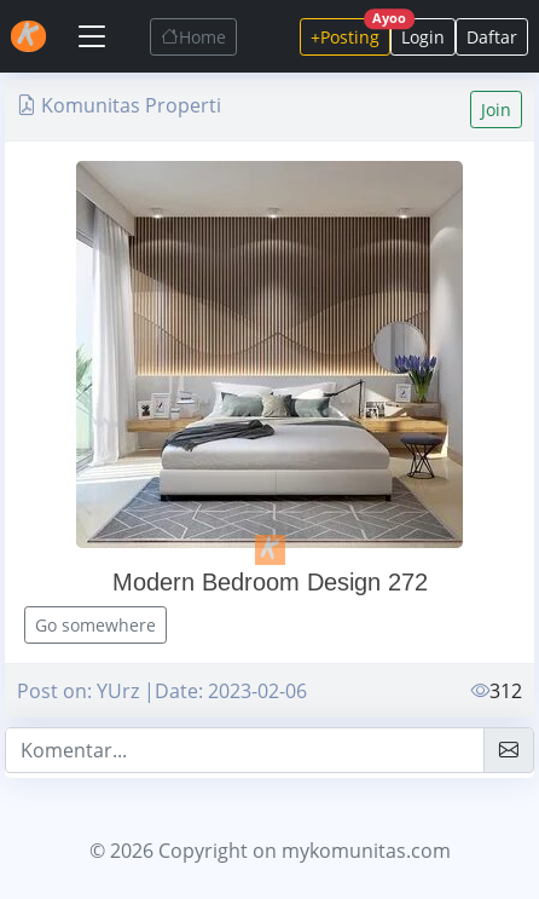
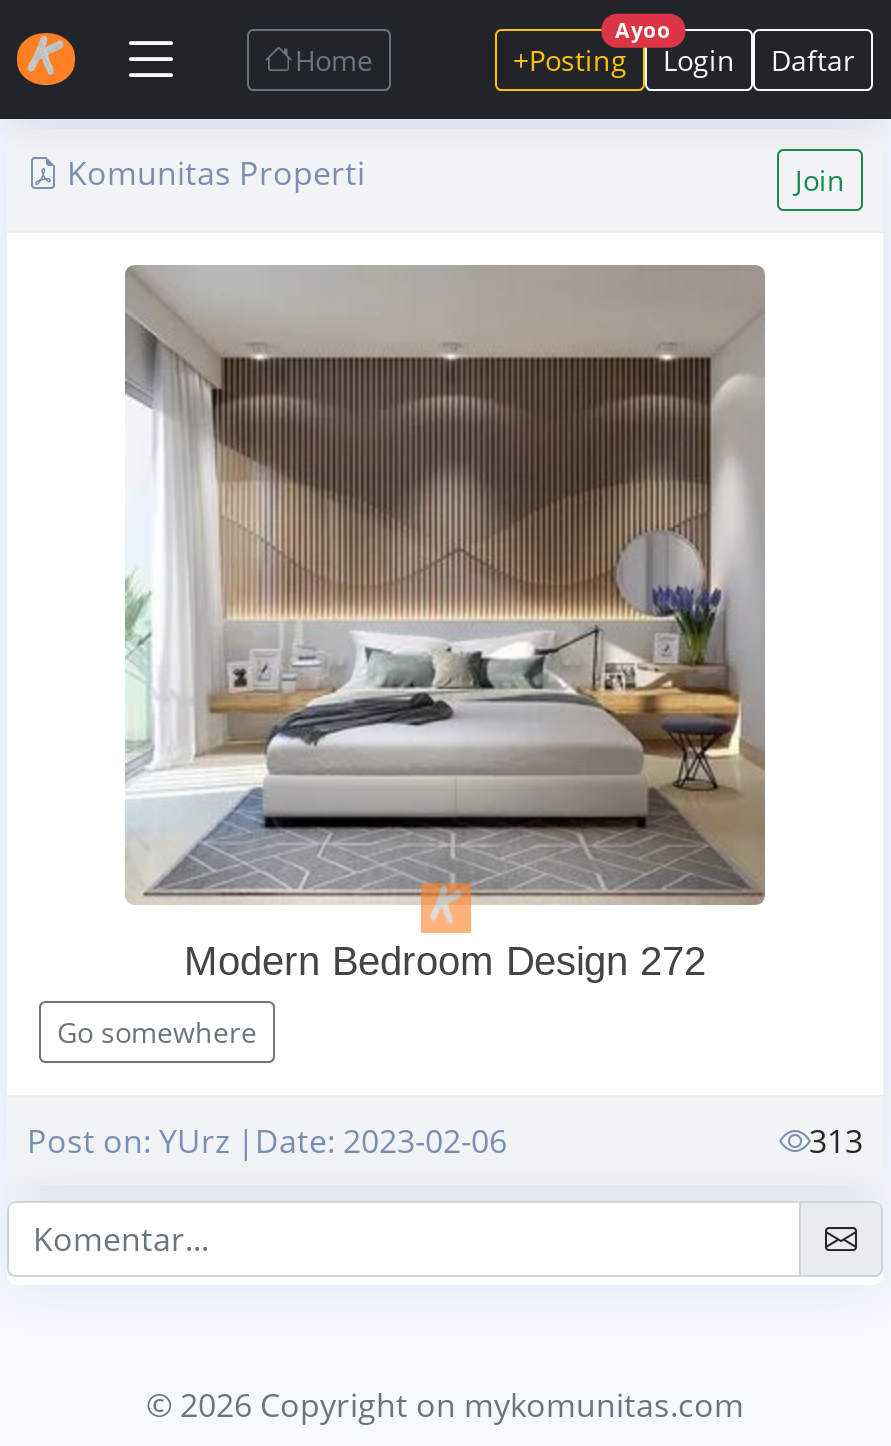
- 312
+ 313
